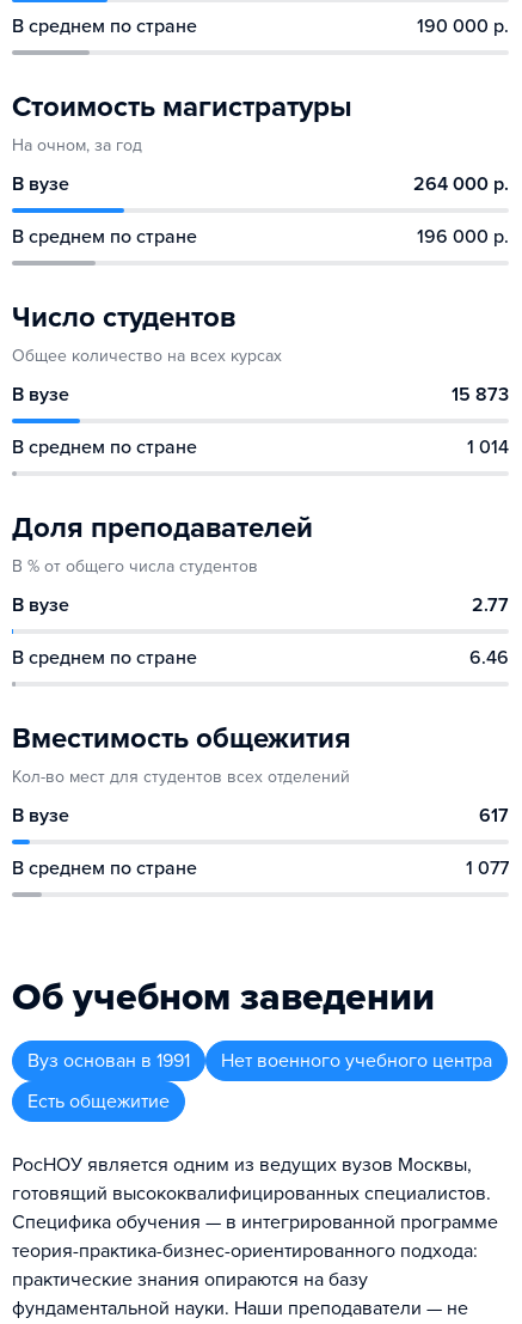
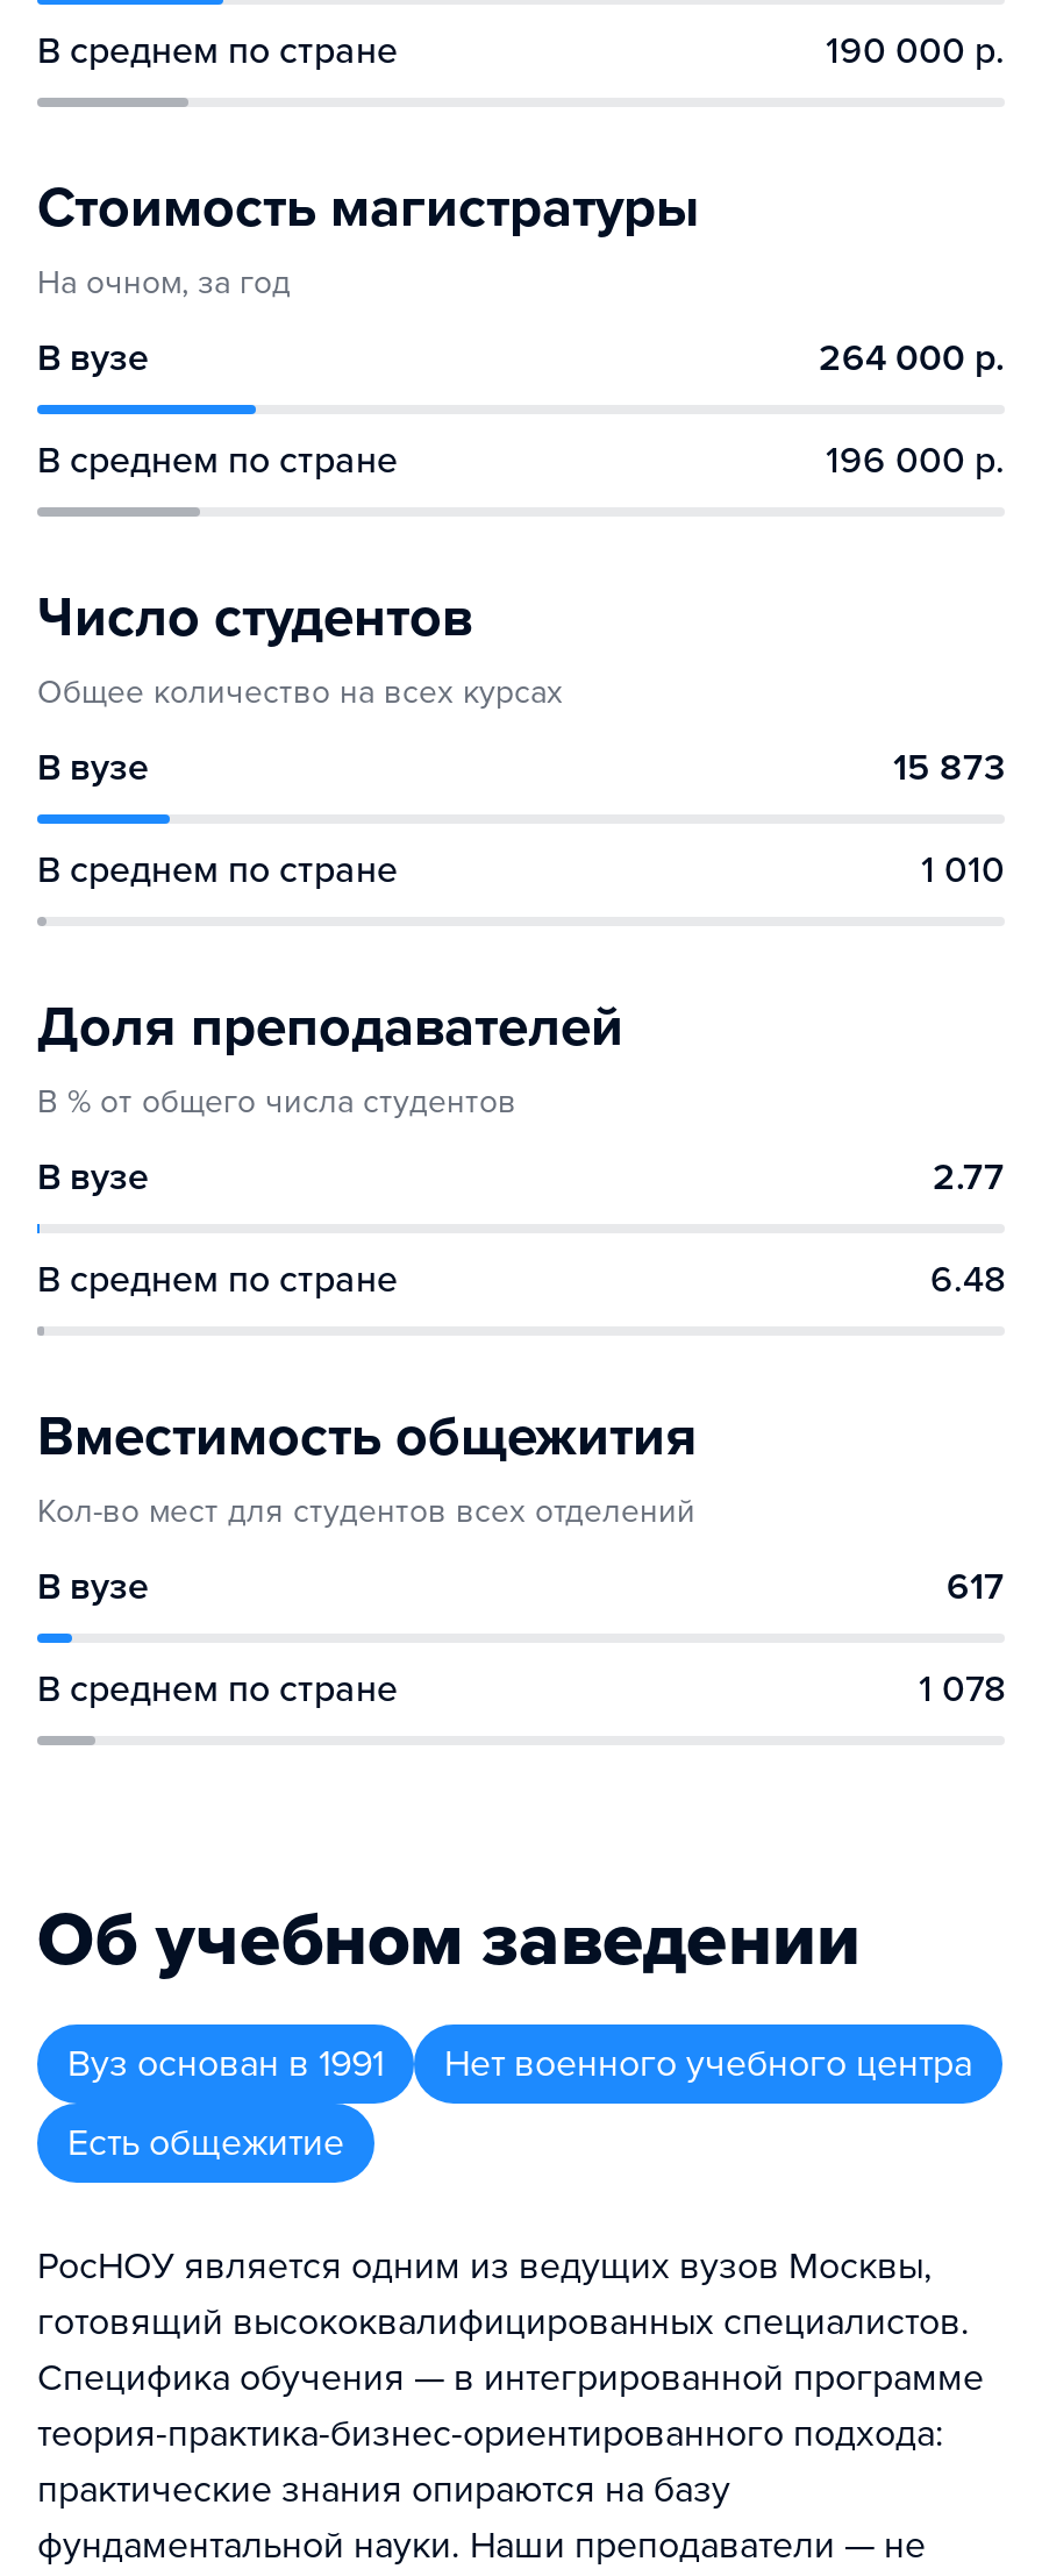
- 1 014
+ 1 010

- 6.46
+ 6.48

- 1 077
+ 1 078
